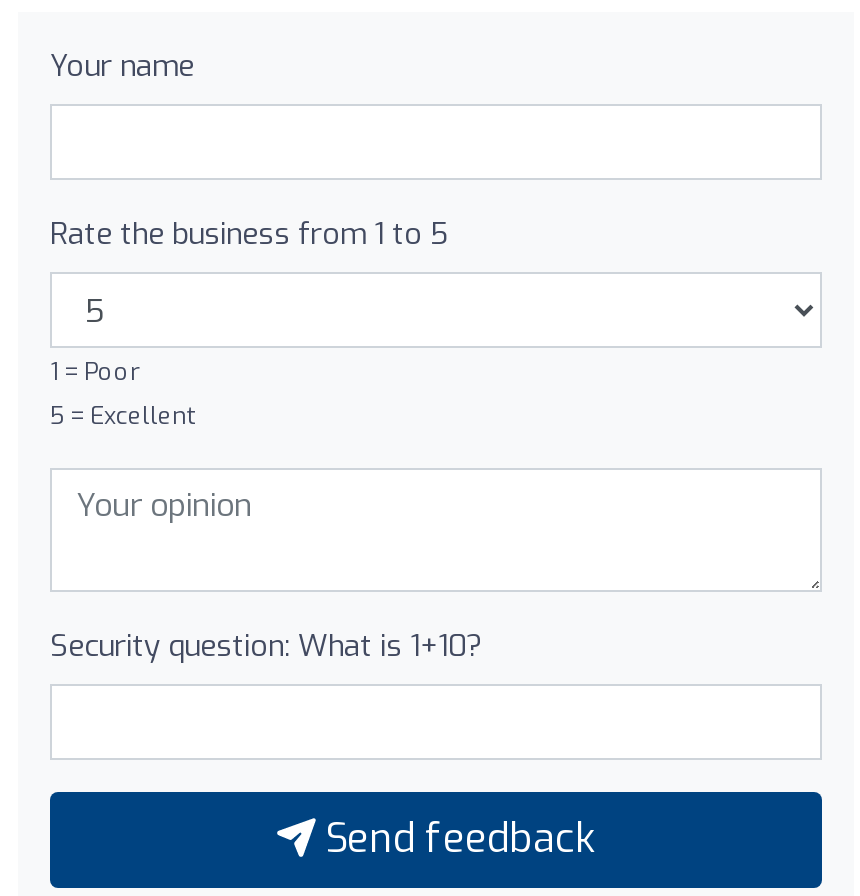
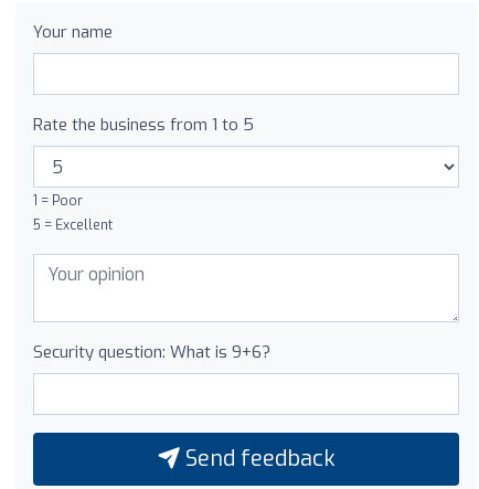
- Security question: What is 1+10?
+ Security question: What is 9+6?
